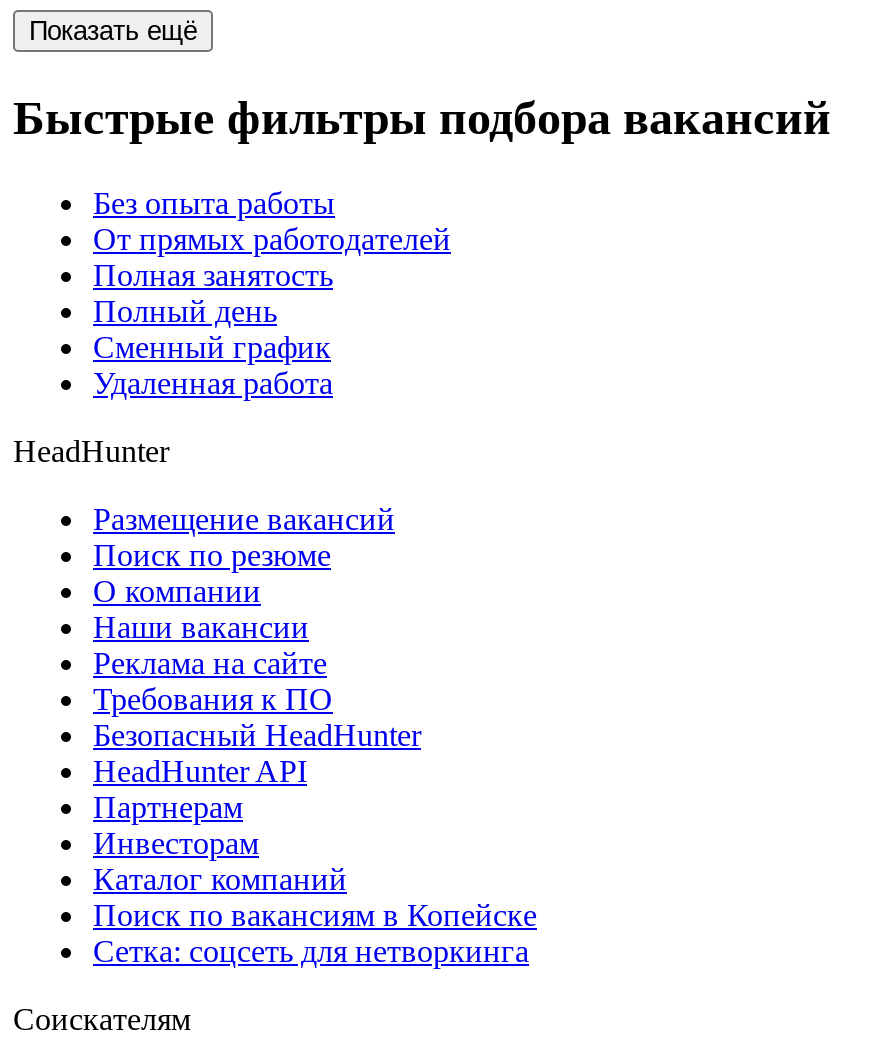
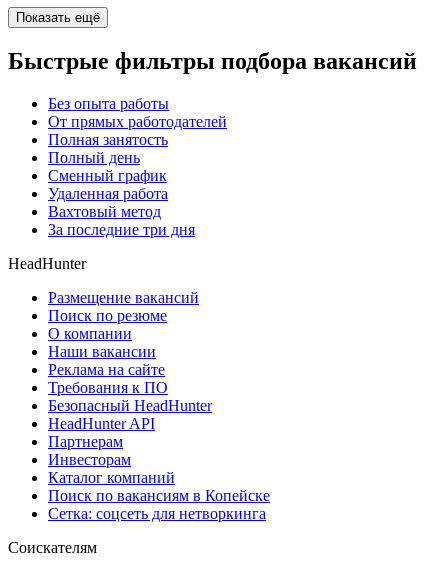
+ Вахтовый метод
+ За последние три дня
